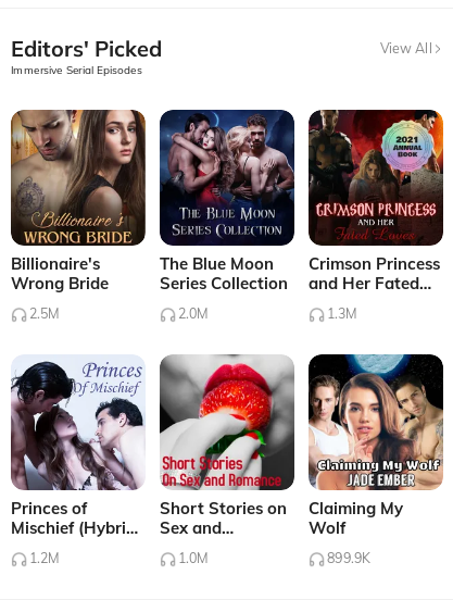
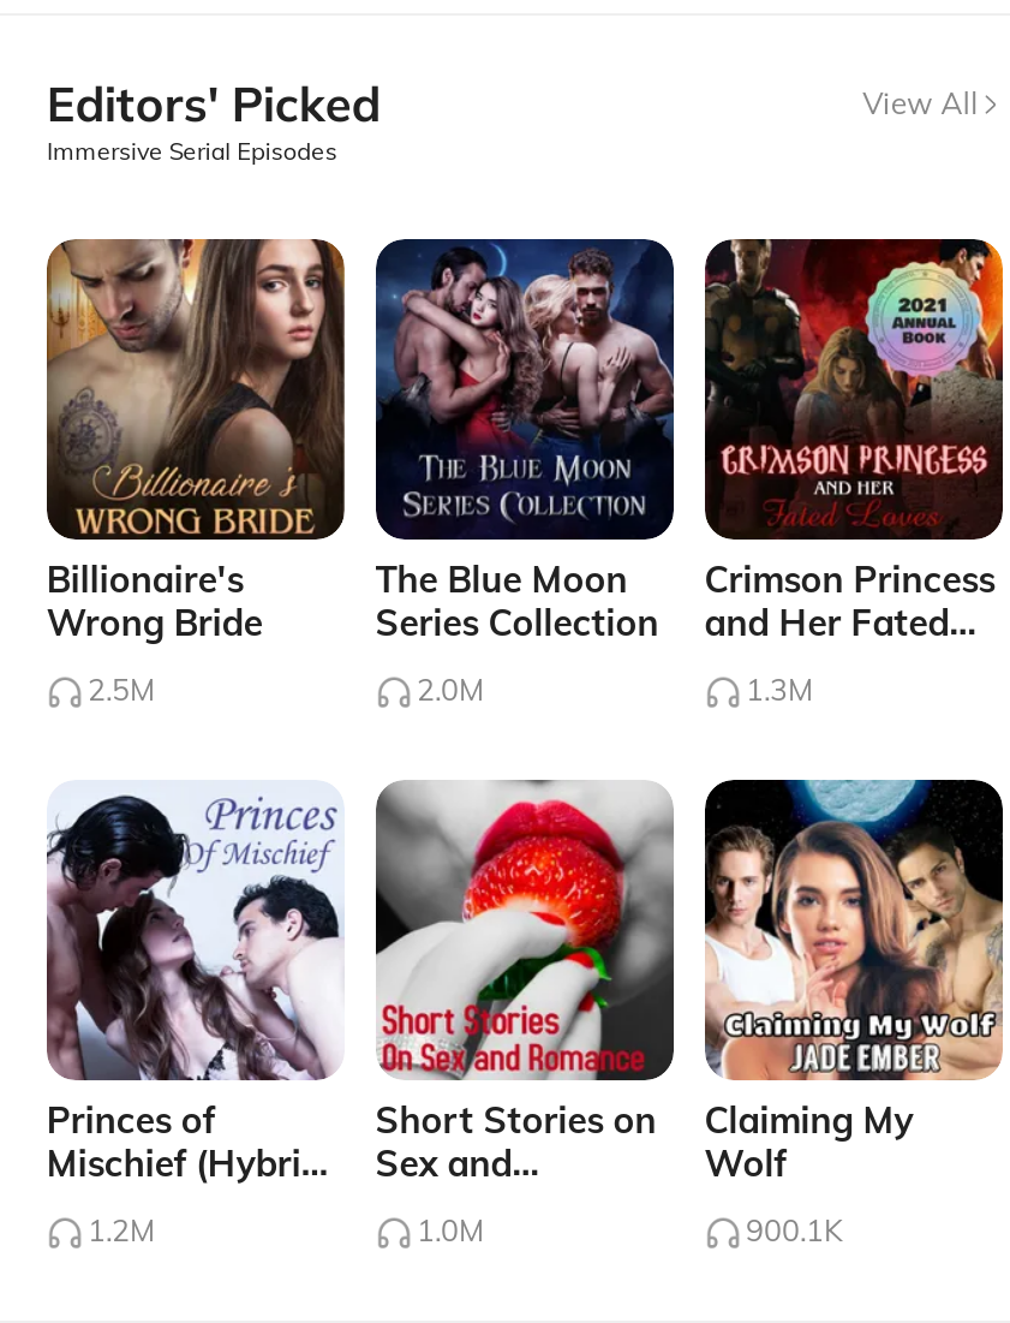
- 899.9K
+ 900.1K
